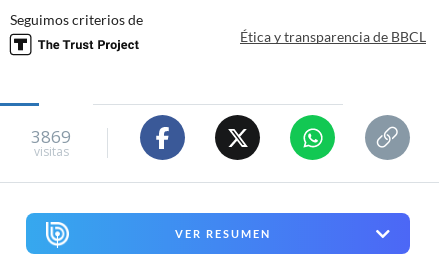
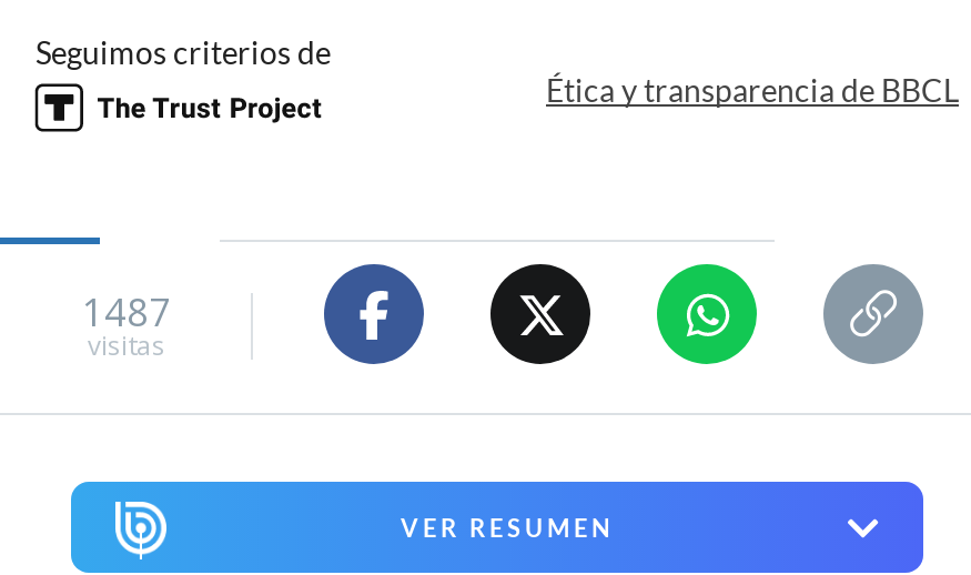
- 3869
+ 1487
